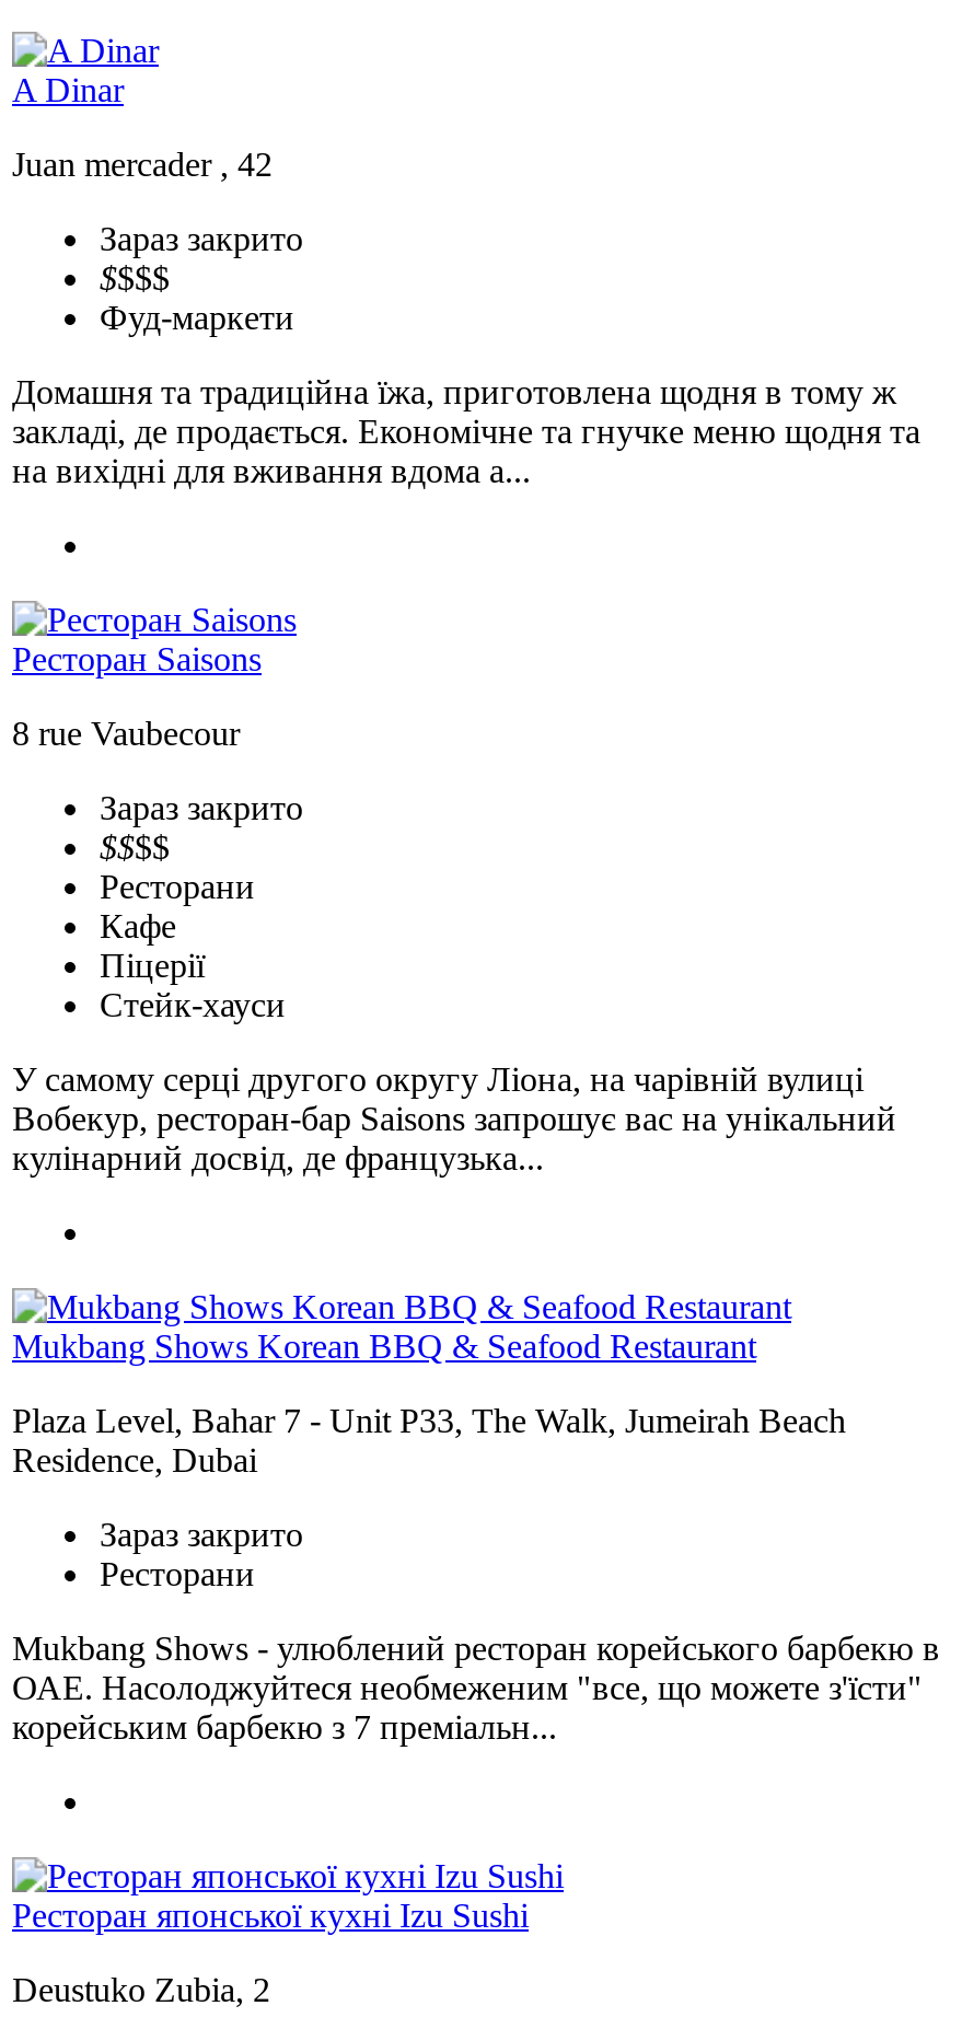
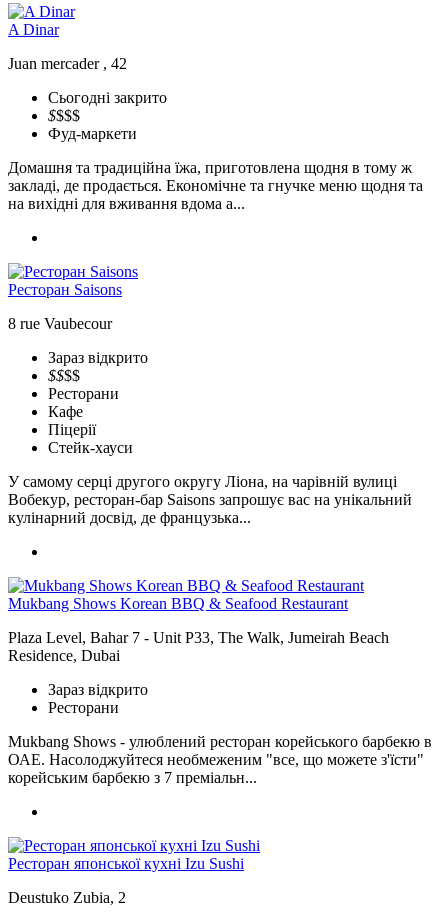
- Зараз закрито
+ Сьогодні закрито

- Зараз закрито
+ Зараз відкрито

- Зараз закрито
+ Зараз відкрито
